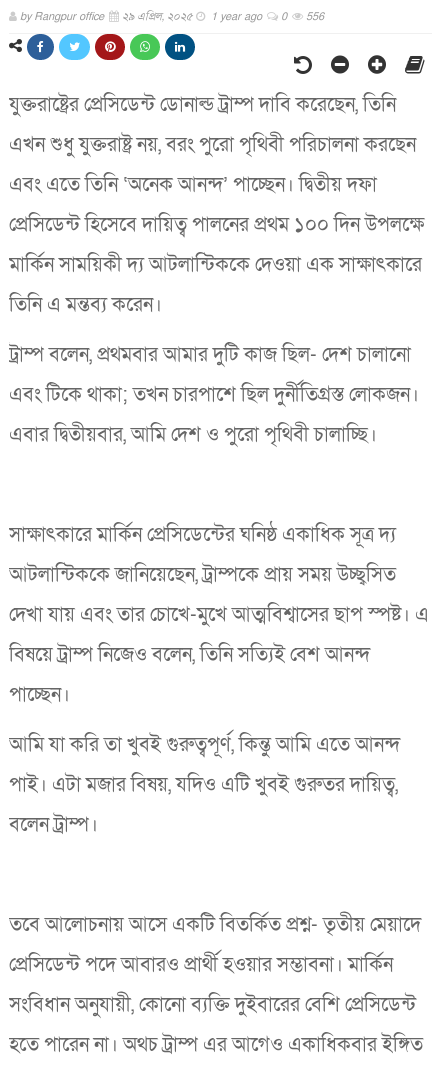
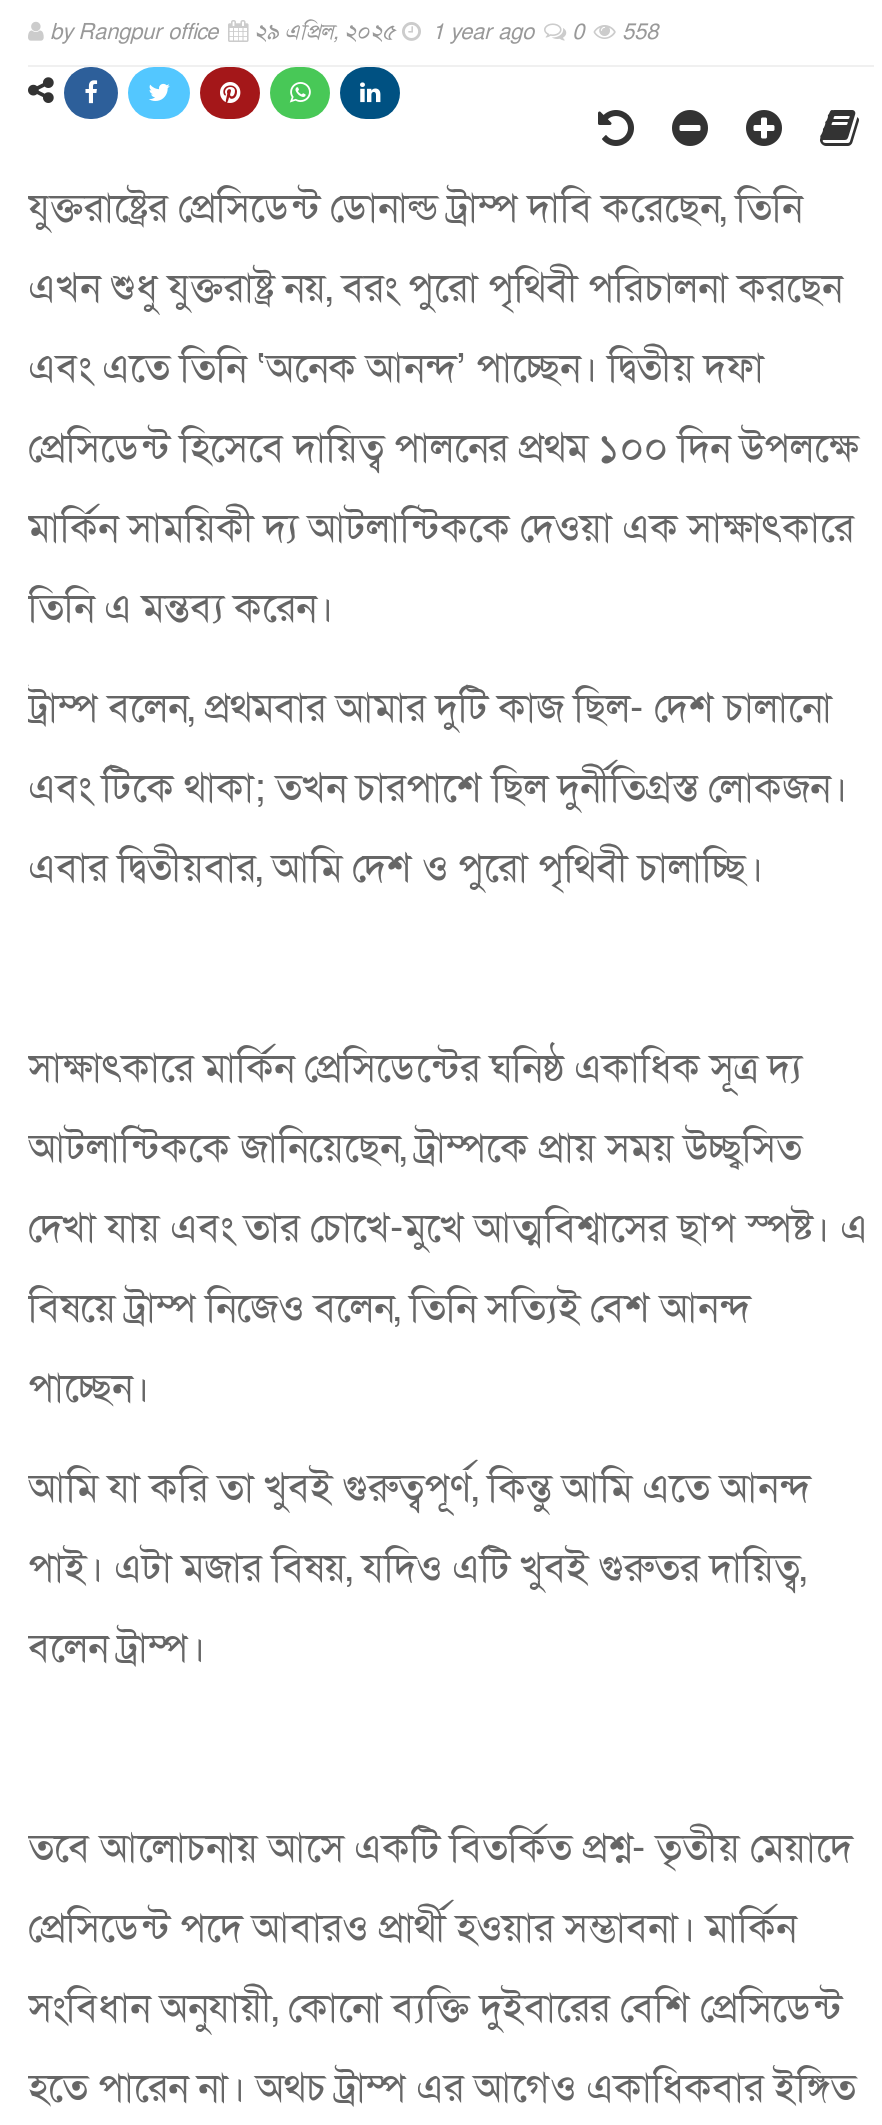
- byRangpur office ২৯ এপ্রিল, ২০২৫ 1 year ago 0 556
+ byRangpur office ২৯ এপ্রিল, ২০২৫ 1 year ago 0 558
